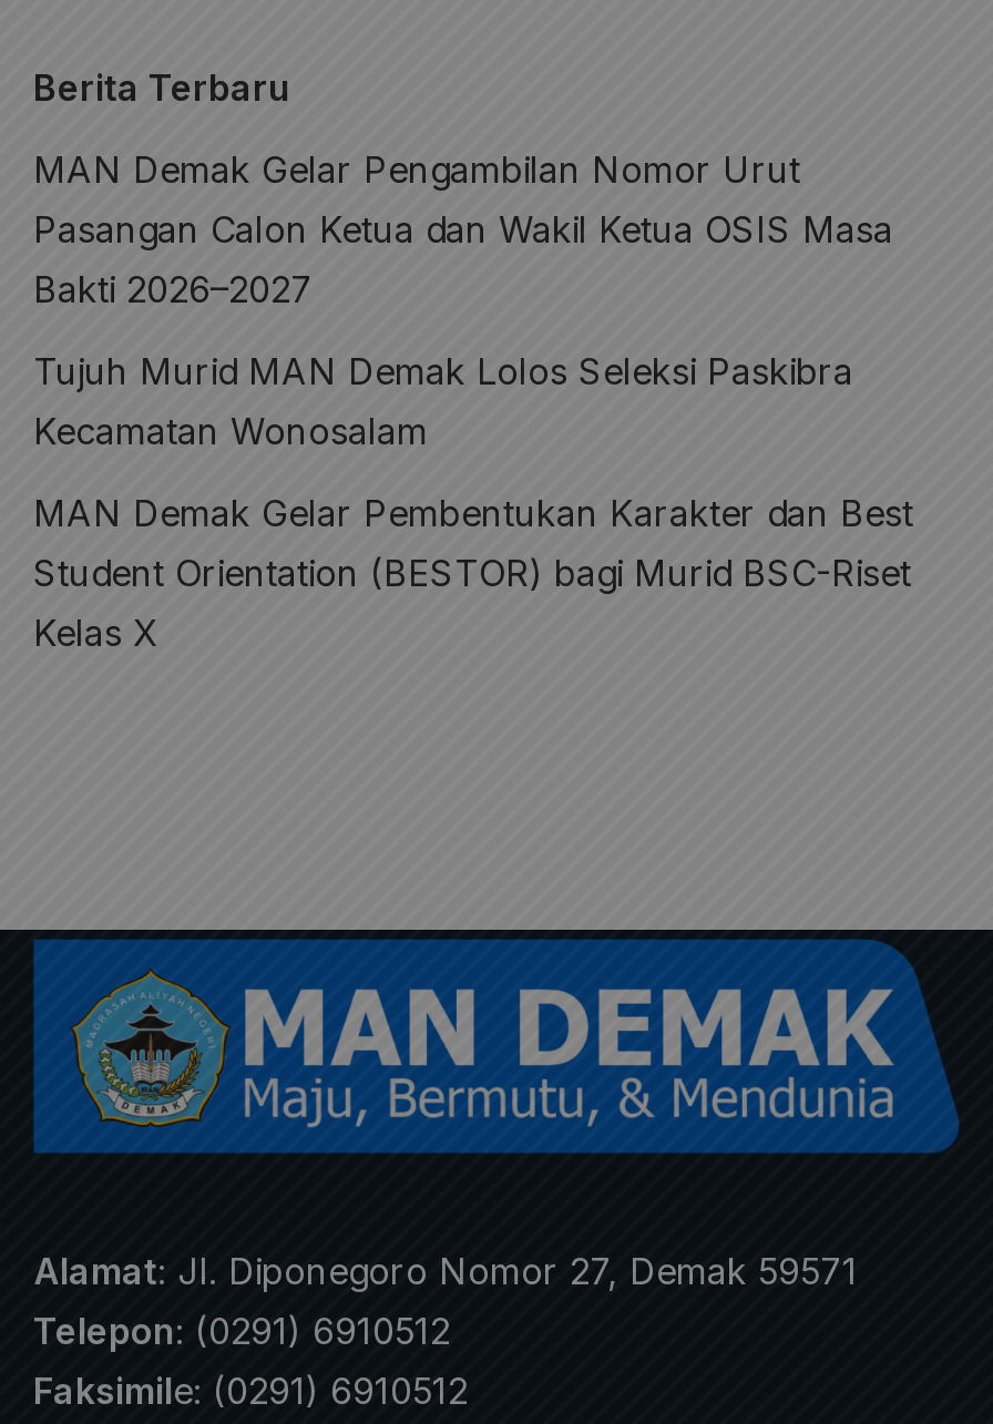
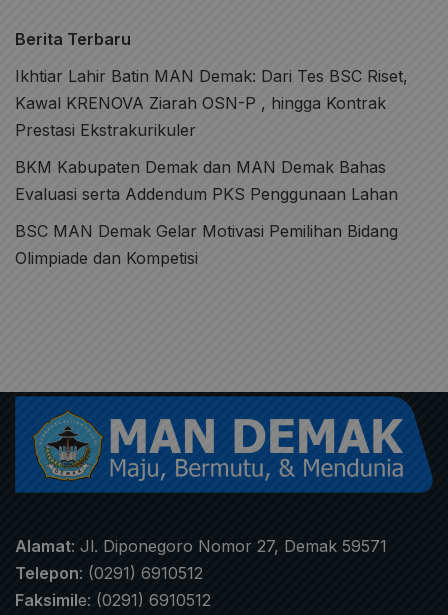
- MAN Demak Gelar Pengambilan Nomor Urut
- Pasangan Calon Ketua dan Wakil Ketua OSIS Masa
- Bakti 2026–2027
+ Ikhtiar Lahir Batin MAN Demak: Dari Tes BSC Riset,
+ Kawal KRENOVA Ziarah OSN-P , hingga Kontrak
+ Prestasi Ekstrakurikuler

- Tujuh Murid MAN Demak Lolos Seleksi Paskibra
- Kecamatan Wonosalam
+ BKM Kabupaten Demak dan MAN Demak Bahas
+ Evaluasi serta Addendum PKS Penggunaan Lahan

- MAN Demak Gelar Pembentukan Karakter dan Best
- Student Orientation (BESTOR) bagi Murid BSC-Riset
- Kelas X
+ BSC MAN Demak Gelar Motivasi Pemilihan Bidang
+ Olimpiade dan Kompetisi
